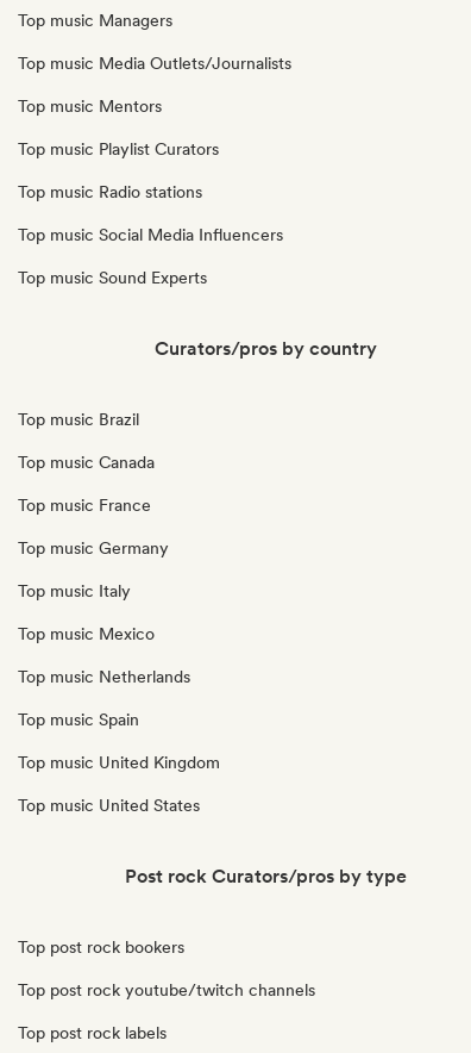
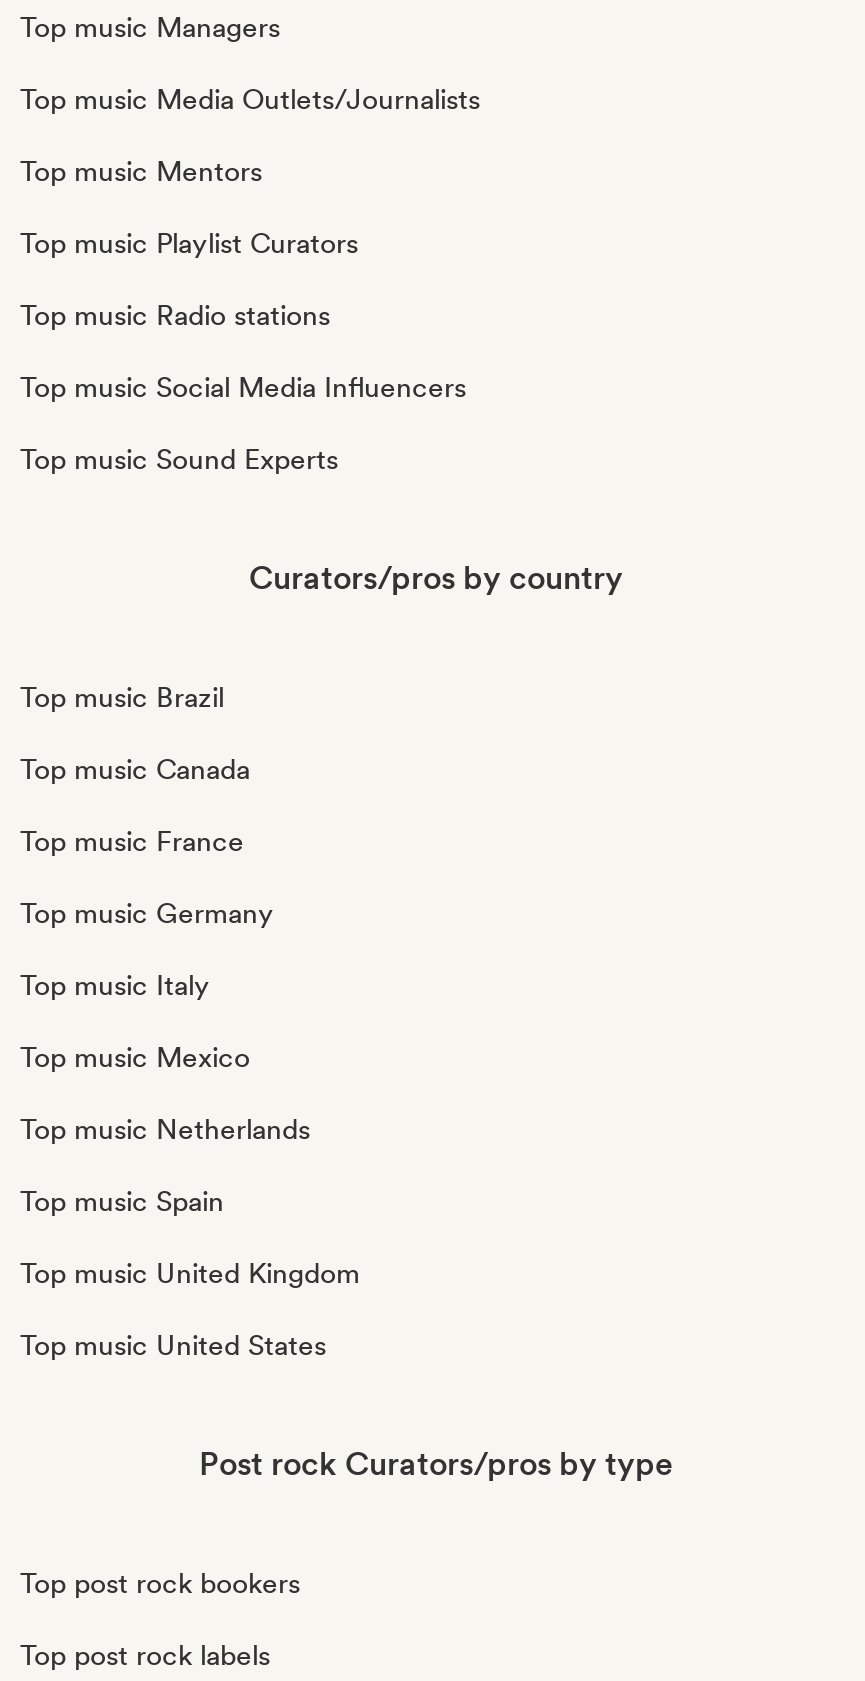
- Top post rock youtube/twitch channels
